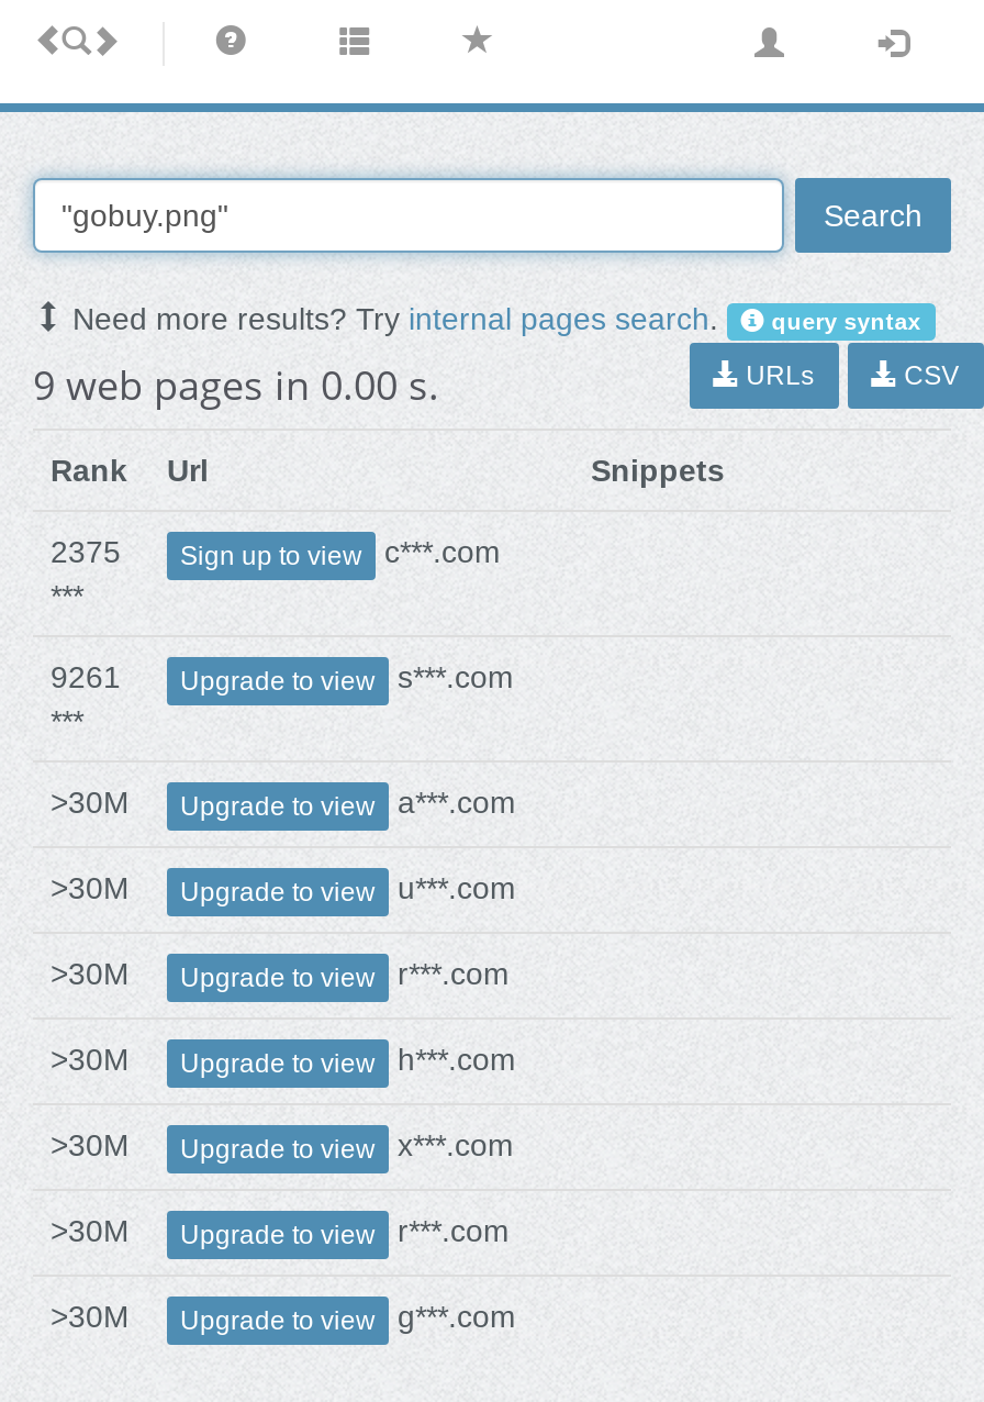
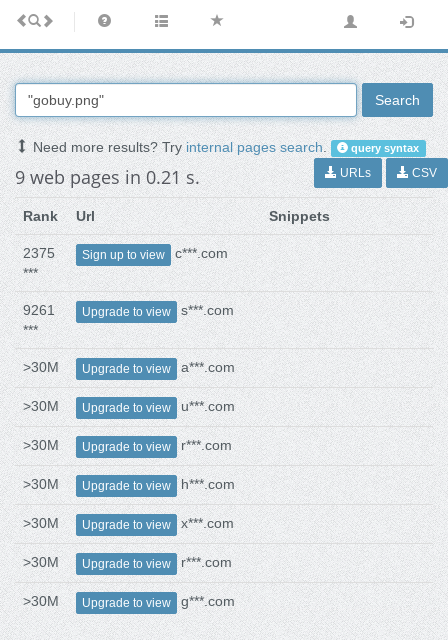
- 9 web pages in 0.00 s.
+ 9 web pages in 0.21 s.
